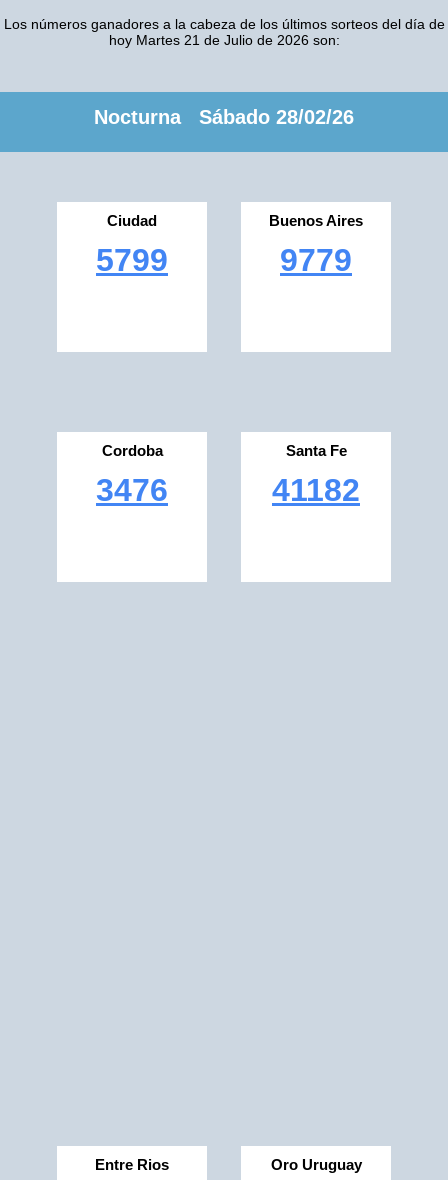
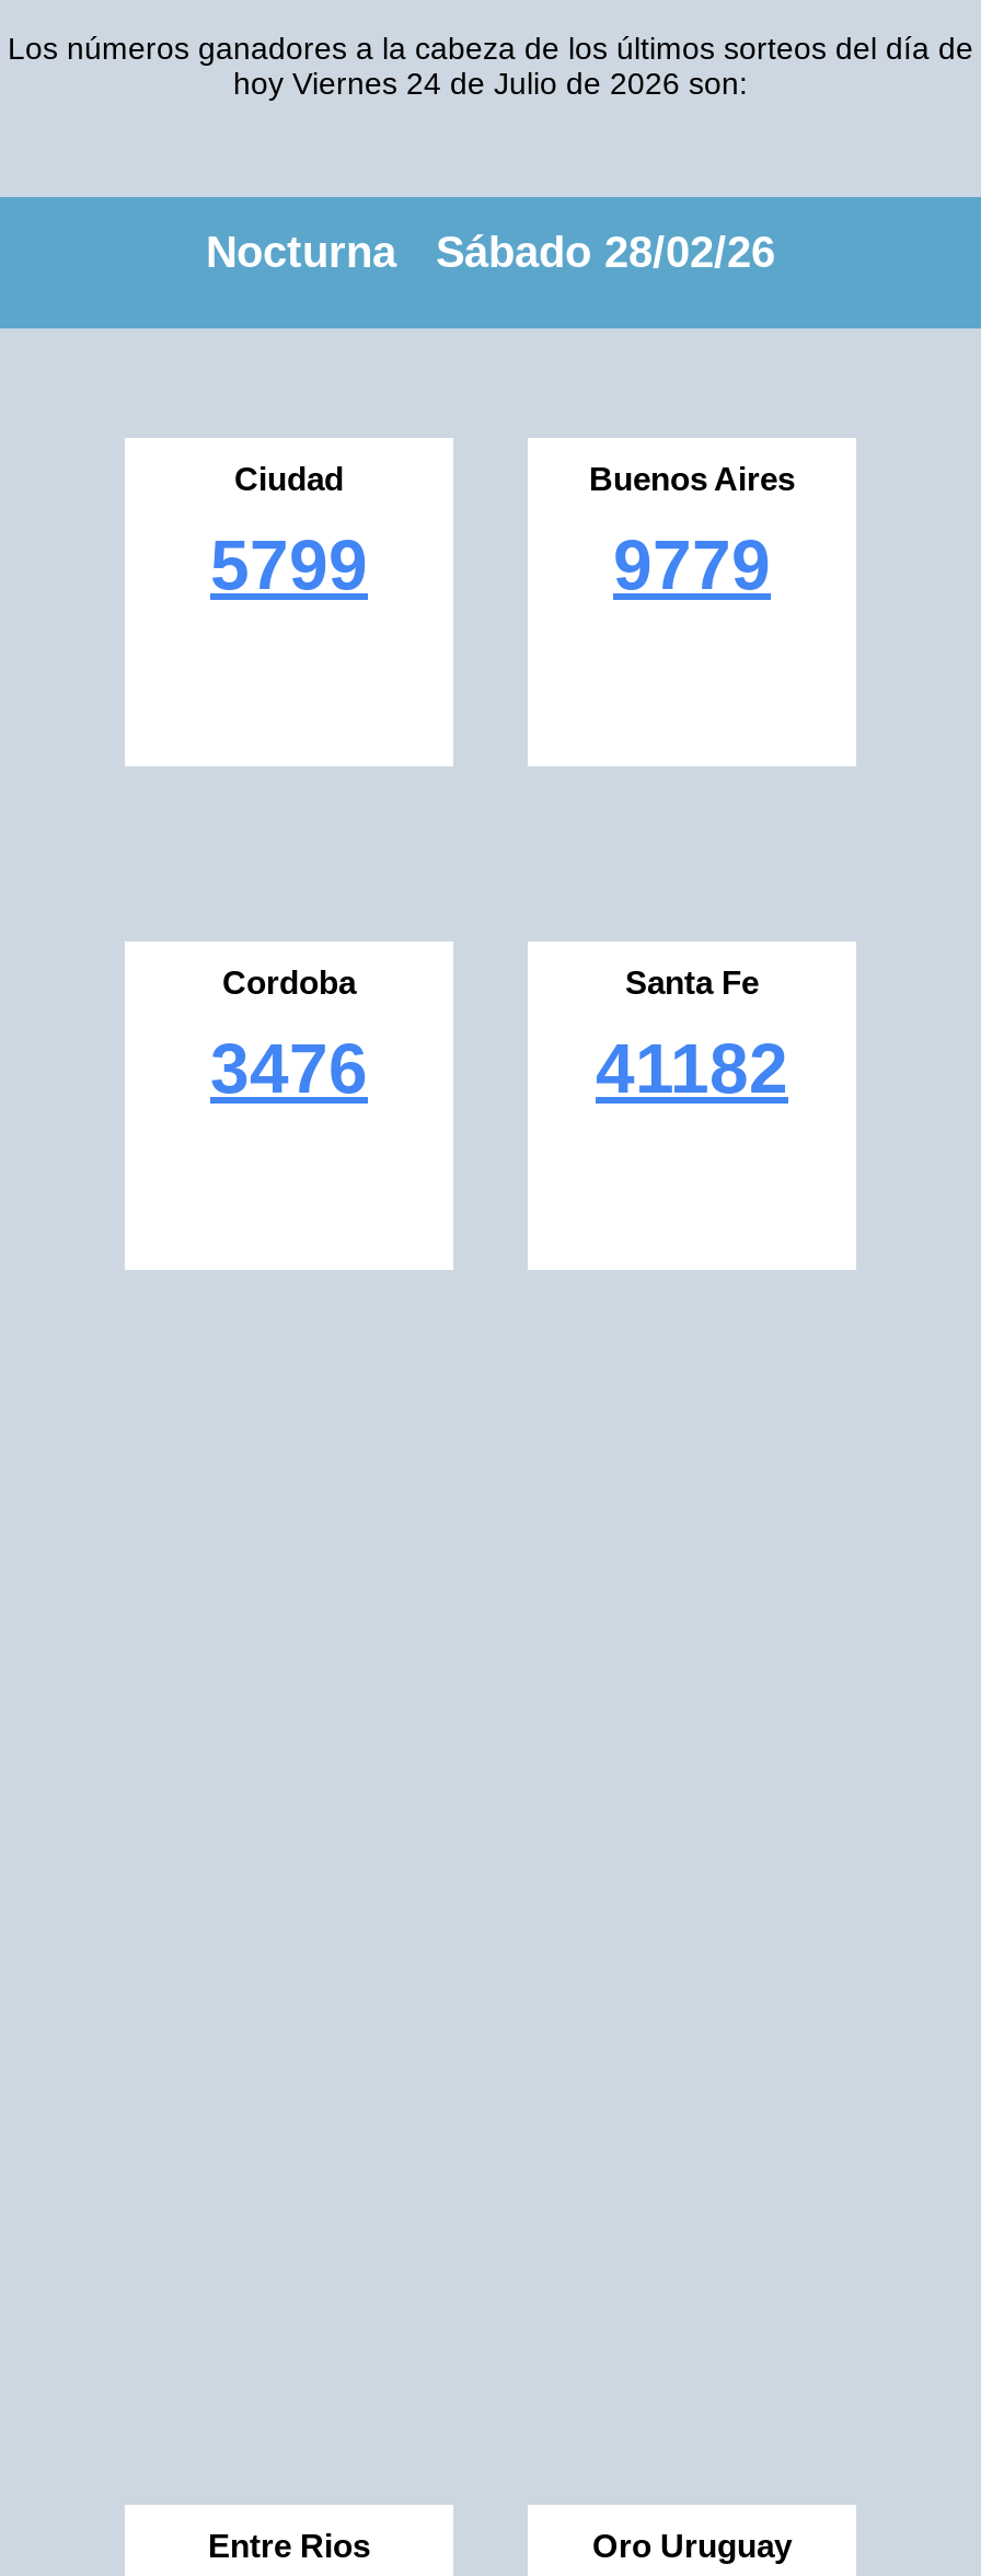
- hoy Martes 21 de Julio de 2026 son:
+ hoy Viernes 24 de Julio de 2026 son:
